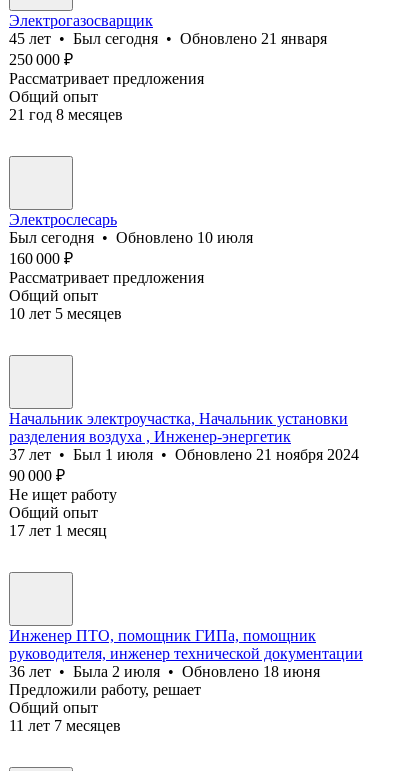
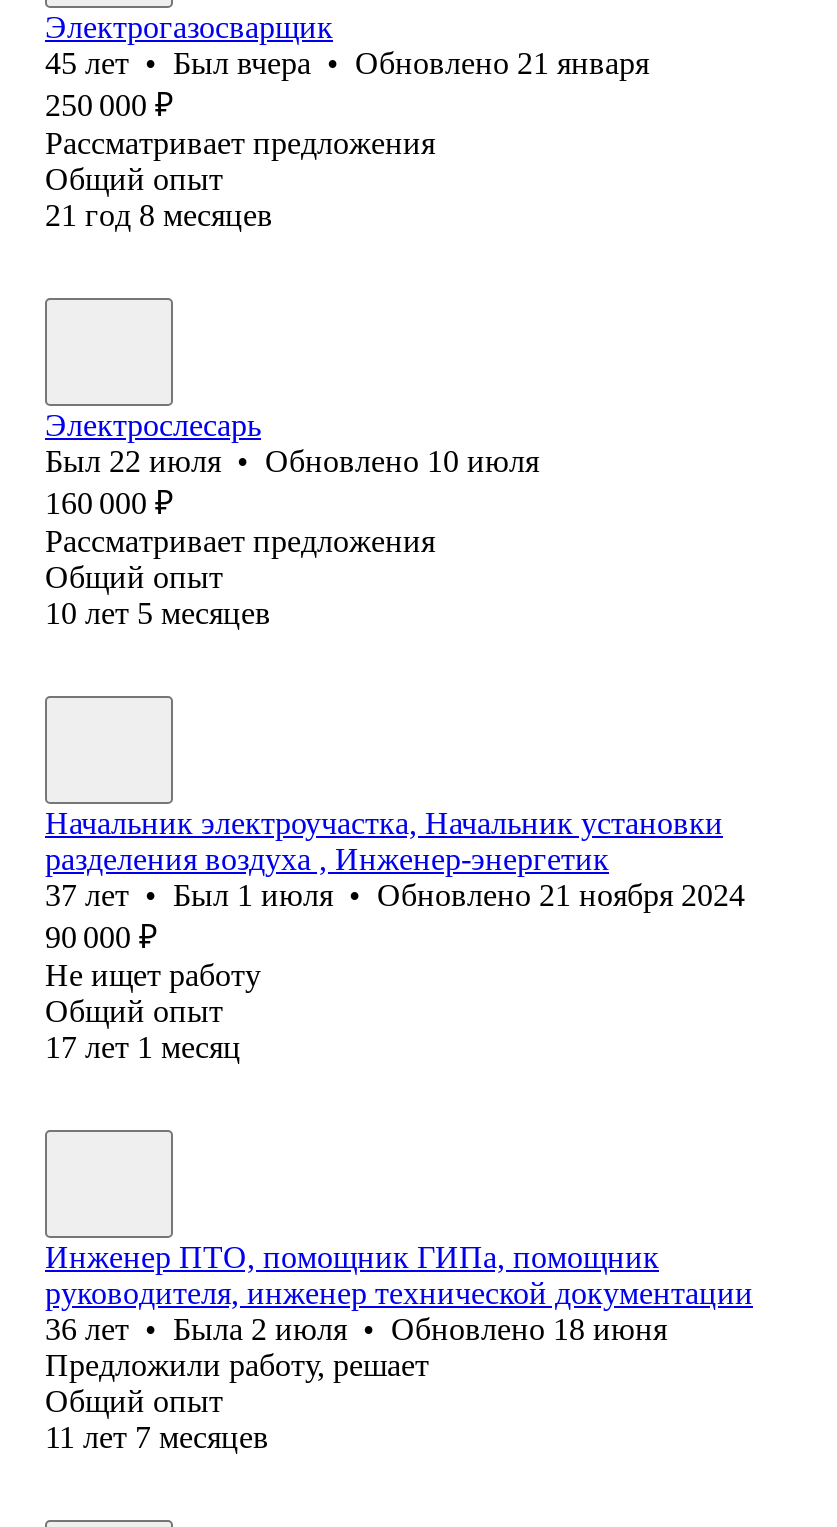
- 45 лет • Был сегодня • Обновлено 21 января
+ 45 лет • Был вчера • Обновлено 21 января

- Был сегодня • Обновлено 10 июля
+ Был 22 июля • Обновлено 10 июля
